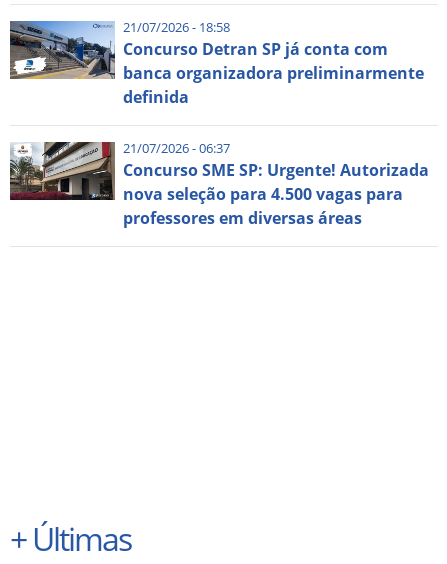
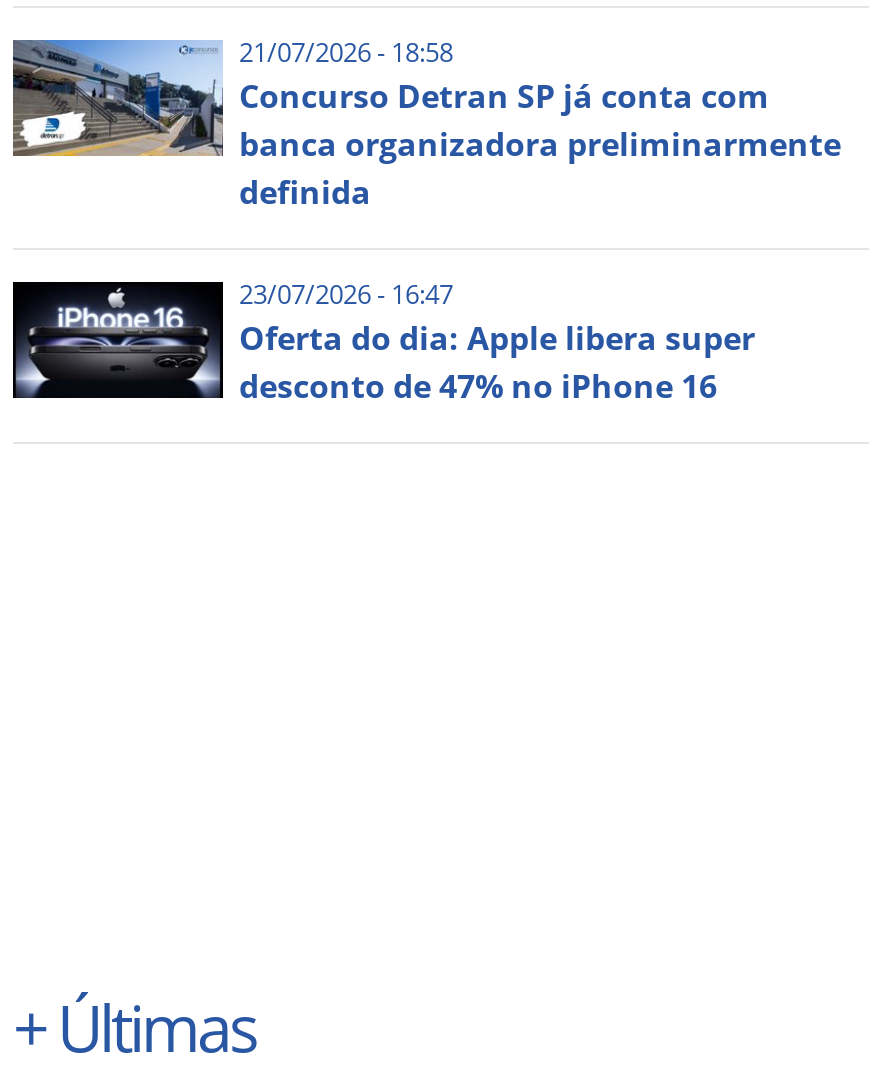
- [image]
- 21/07/2026 - 06:37
- Concurso SME SP: Urgente! Autorizada
- nova seleção para 4.500 vagas para
- professores em diversas áreas
+ [image]
+ 23/07/2026 - 16:47
+ Oferta do dia: Apple libera super
+ desconto de 47% no iPhone 16
